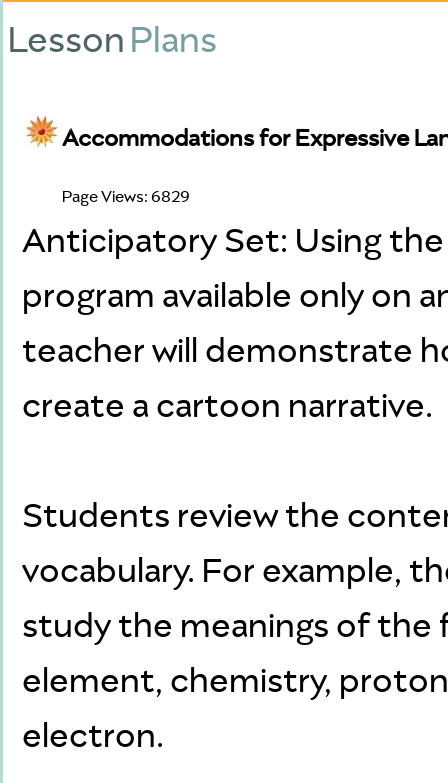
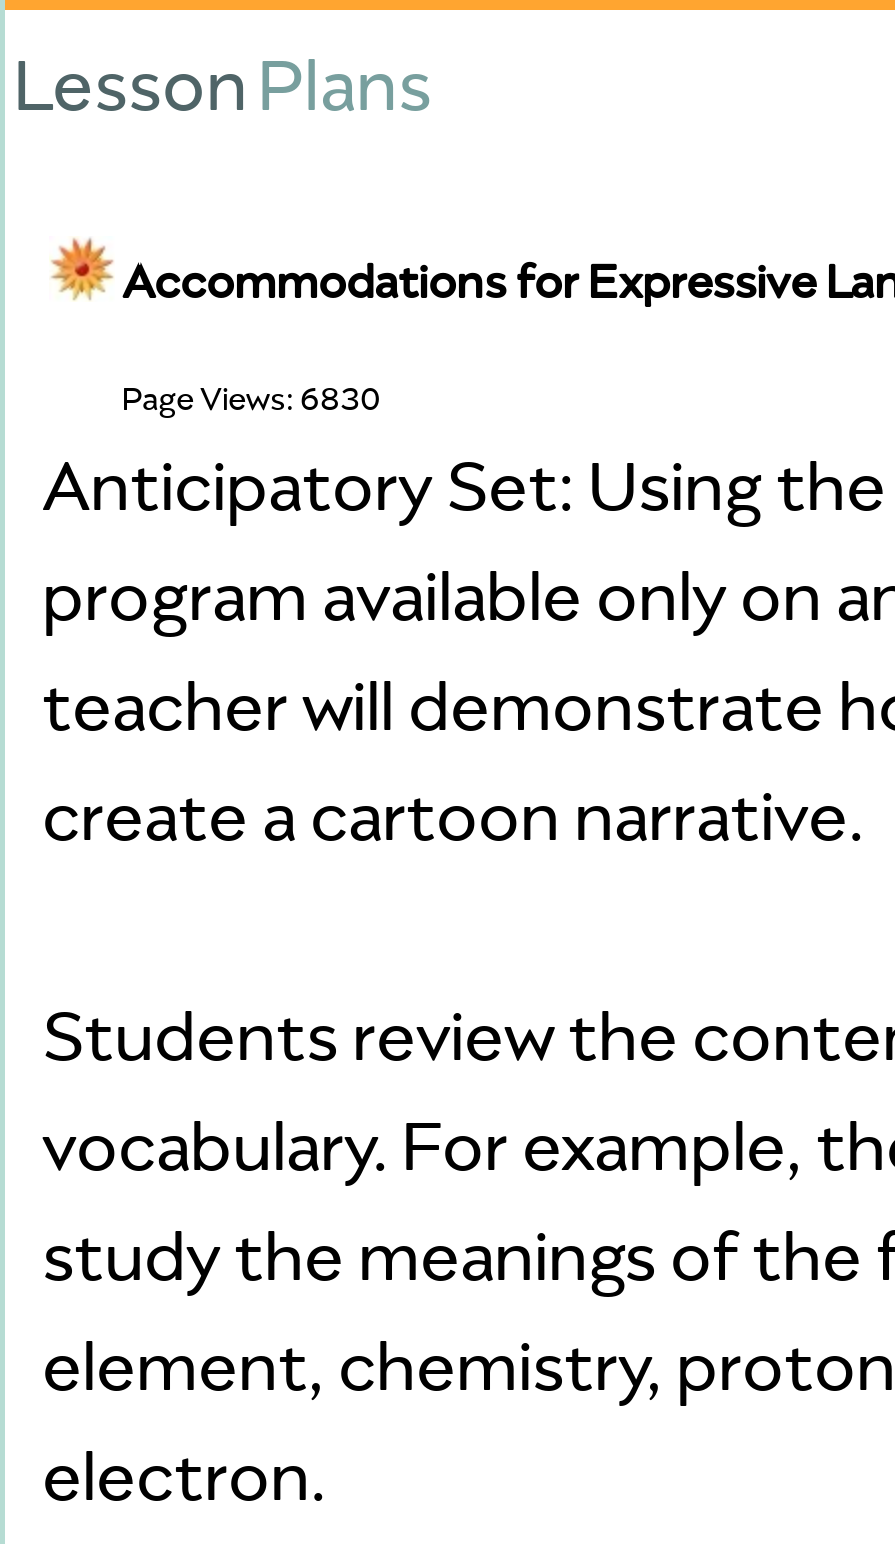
- Page Views: 6829
+ Page Views: 6830
